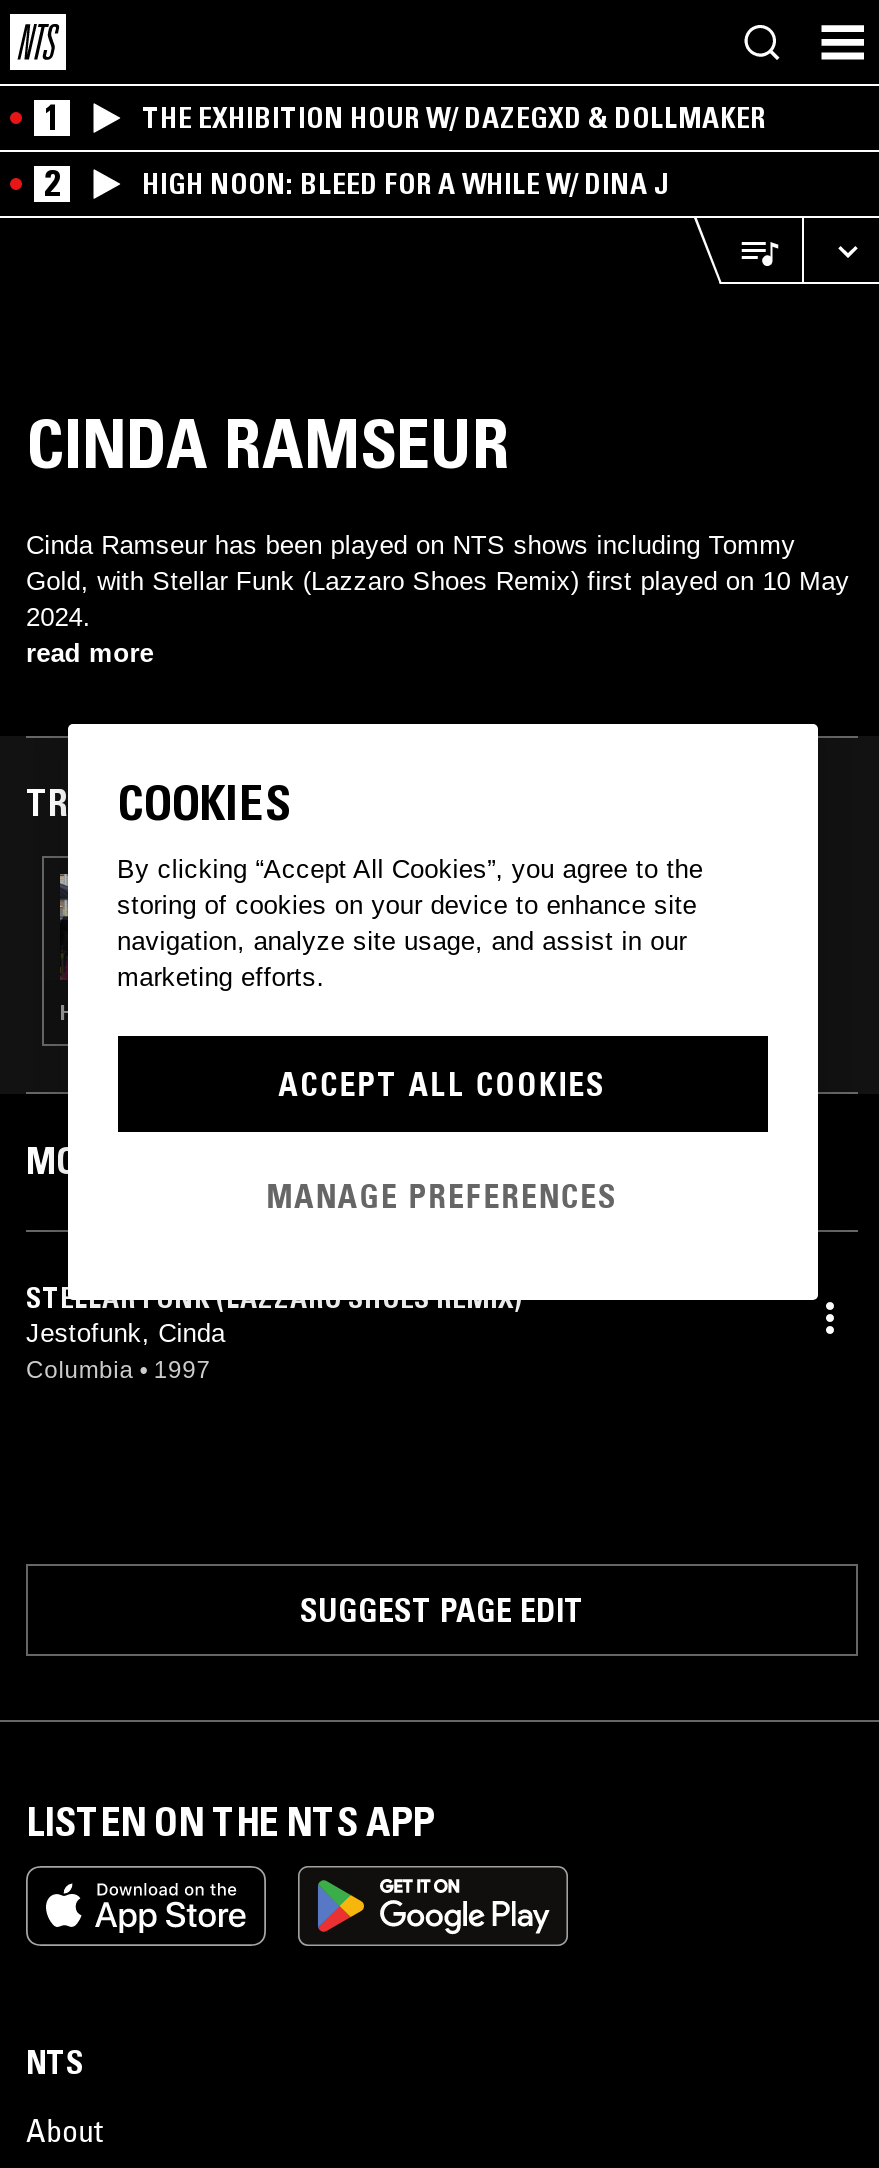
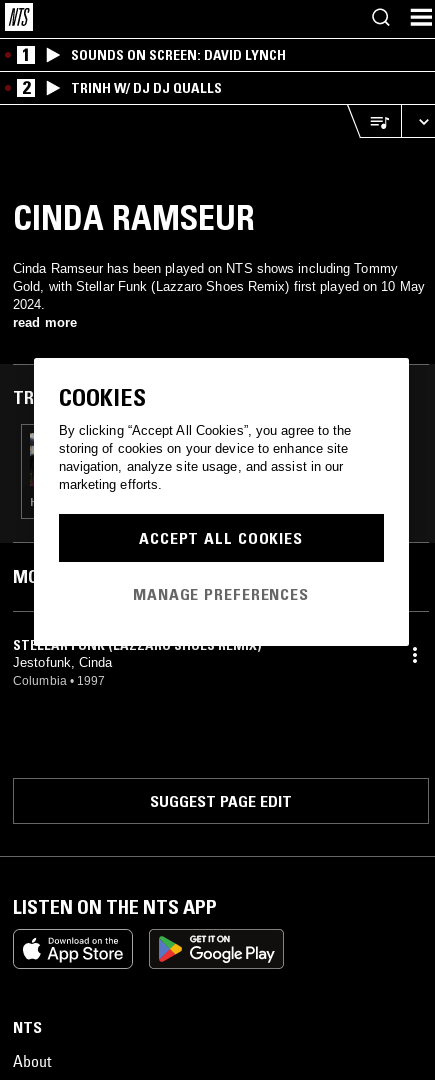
- THE EXHIBITION HOUR W/ DAZEGXD & DOLLMAKER
+ SOUNDS ON SCREEN: DAVID LYNCH

- HIGH NOON: BLEED FOR A WHILE W/ DINA J
+ TRINH W/ DJ DJ QUALLS
